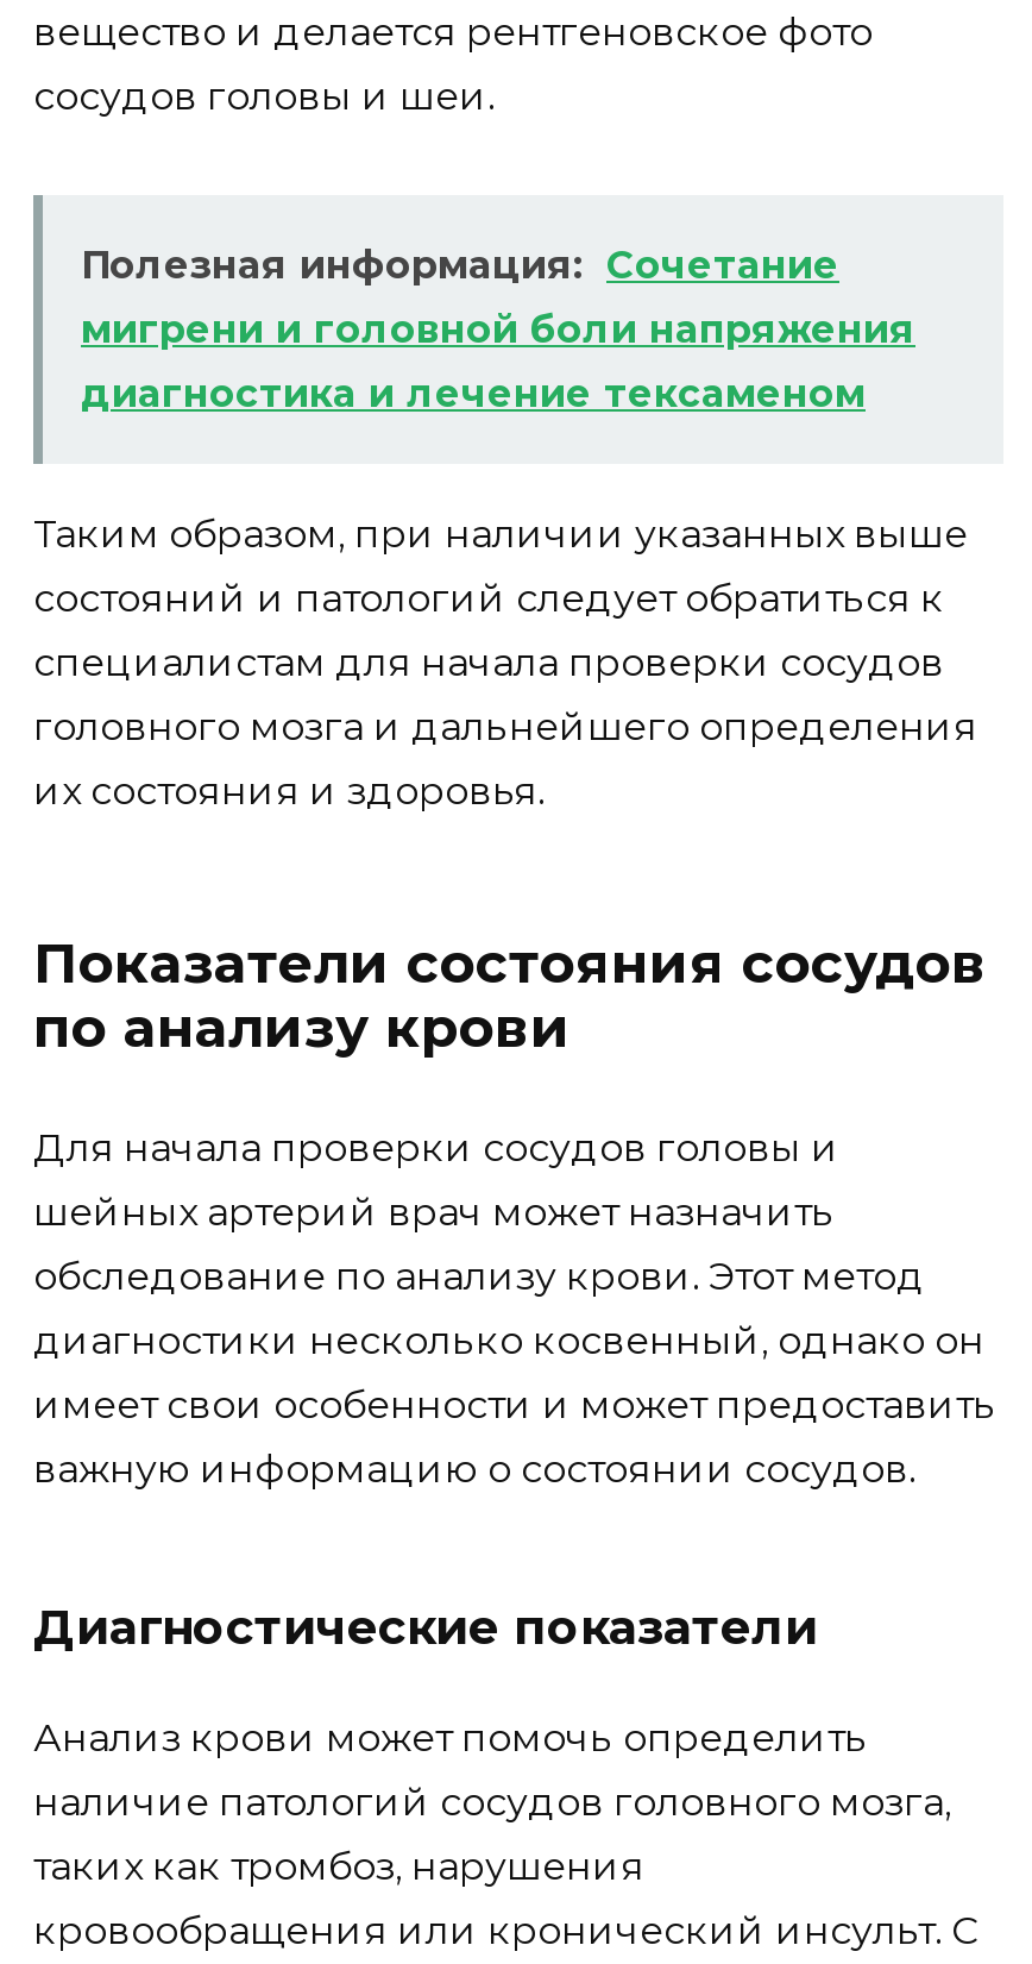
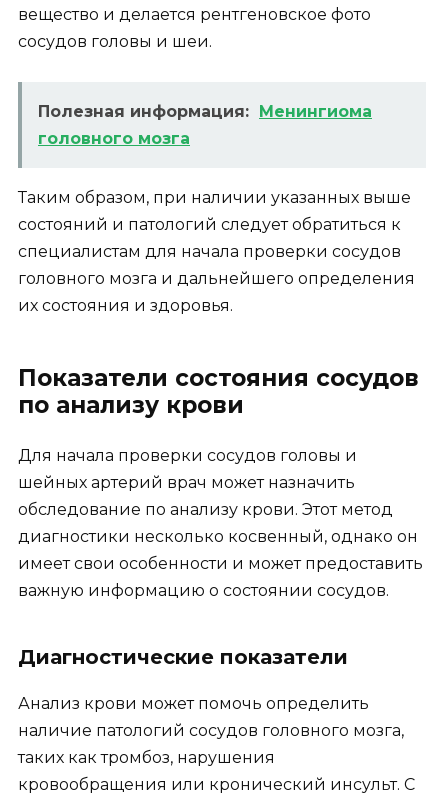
- Полезная информация: Сочетание
- мигрени и головной боли напряжения
- диагностика и лечение тексаменом
+ Полезная информация: Менингиома
+ головного мозга
